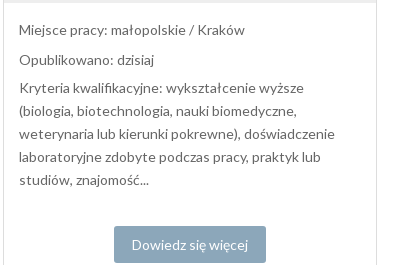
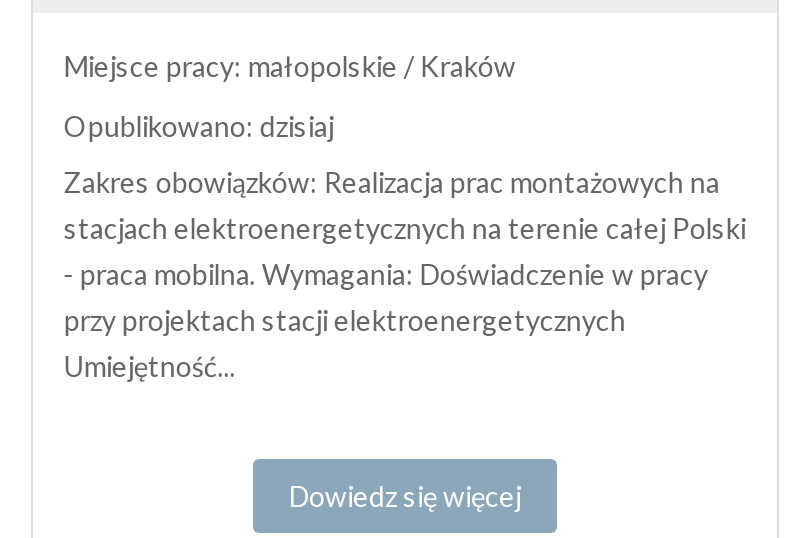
- Kryteria kwalifikacyjne: wykształcenie wyższe
- (biologia, biotechnologia, nauki biomedyczne,
- weterynaria lub kierunki pokrewne), doświadczenie
- laboratoryjne zdobyte podczas pracy, praktyk lub
- studiów, znajomość...
+ Zakres obowiązków: Realizacja prac montażowych na
+ stacjach elektroenergetycznych na terenie całej Polski
+ - praca mobilna. Wymagania: Doświadczenie w pracy
+ przy projektach stacji elektroenergetycznych
+ Umiejętność...
